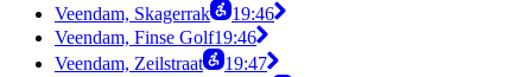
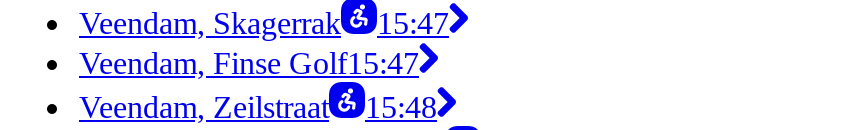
- Veendam, Skagerrak 19:46
+ Veendam, Skagerrak 15:47

- Veendam, Finse Golf19:46
+ Veendam, Finse Golf15:47

- Veendam, Zeilstraat 19:47
+ Veendam, Zeilstraat 15:48
